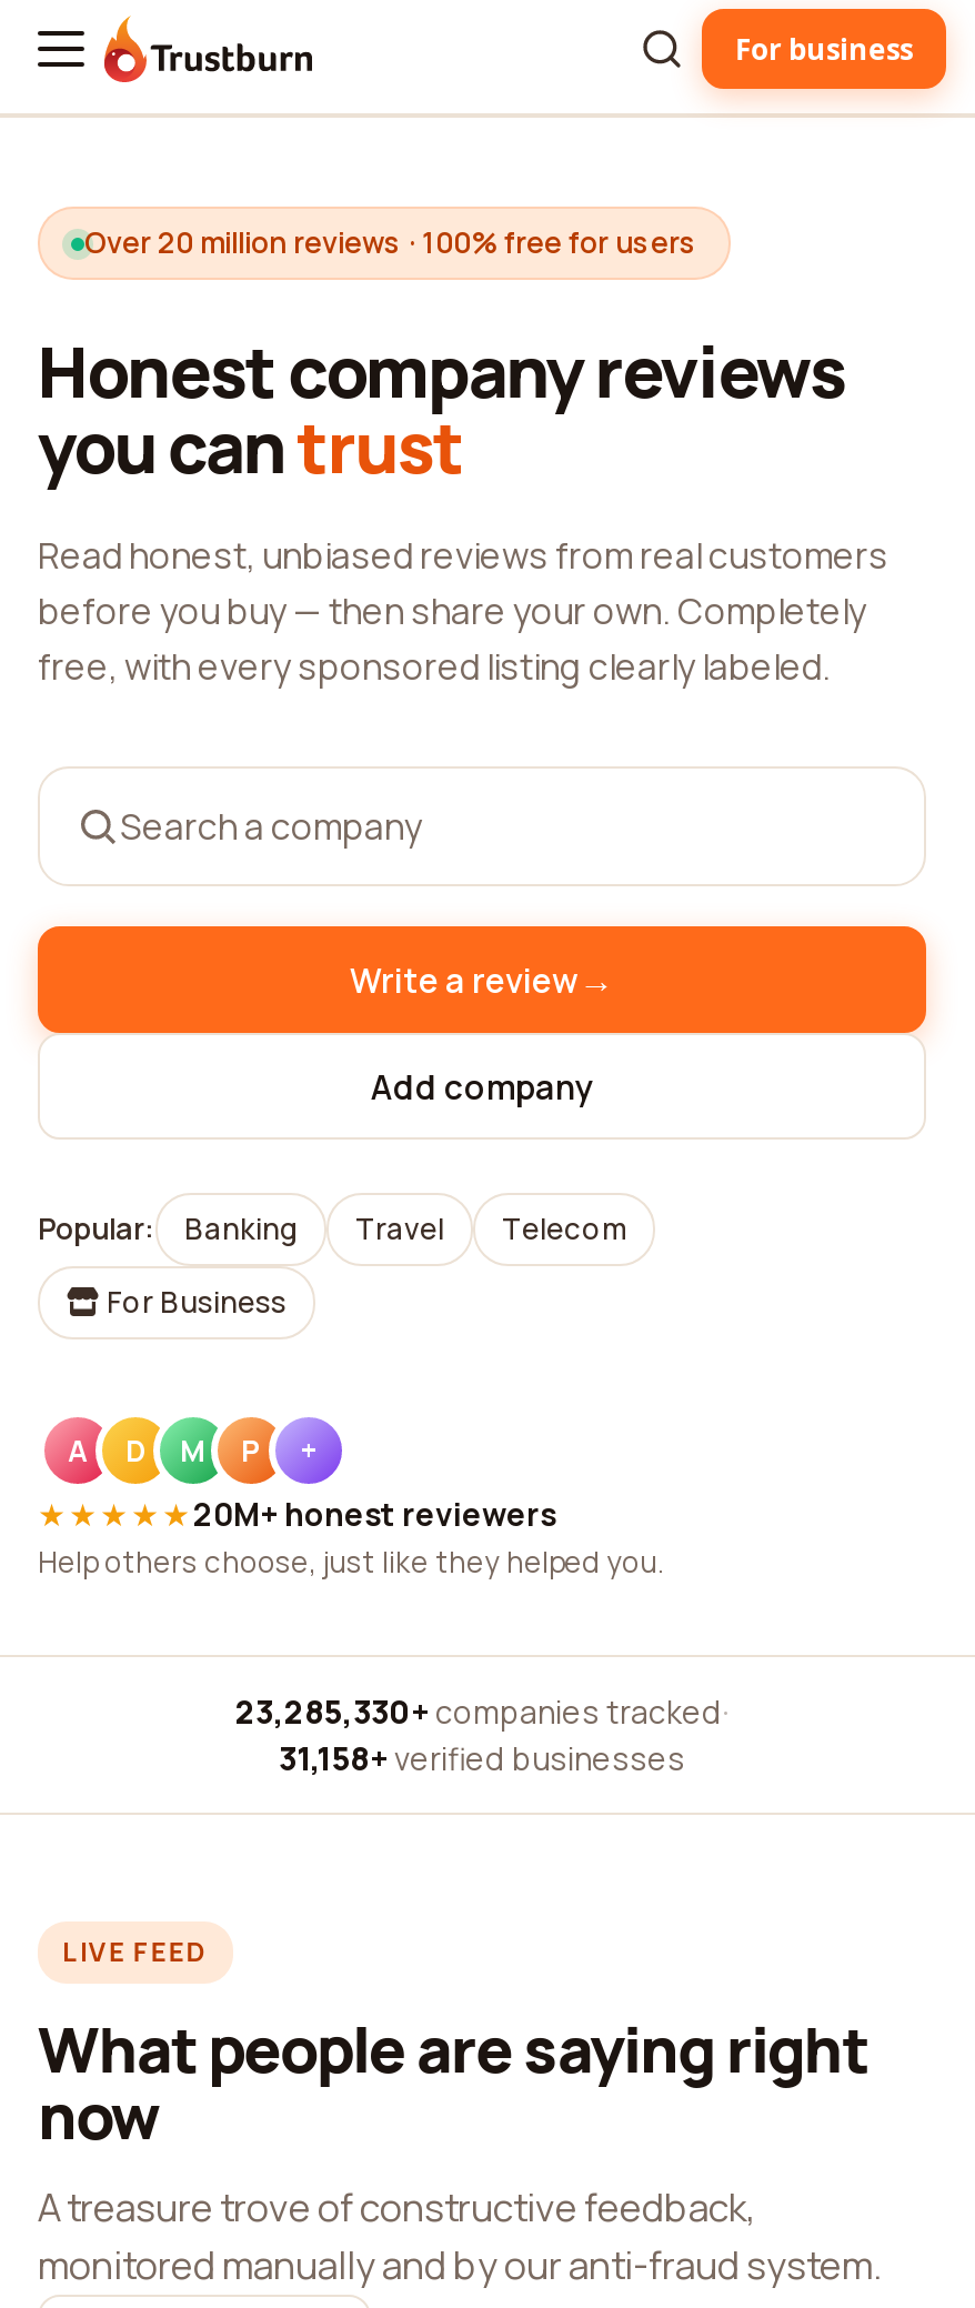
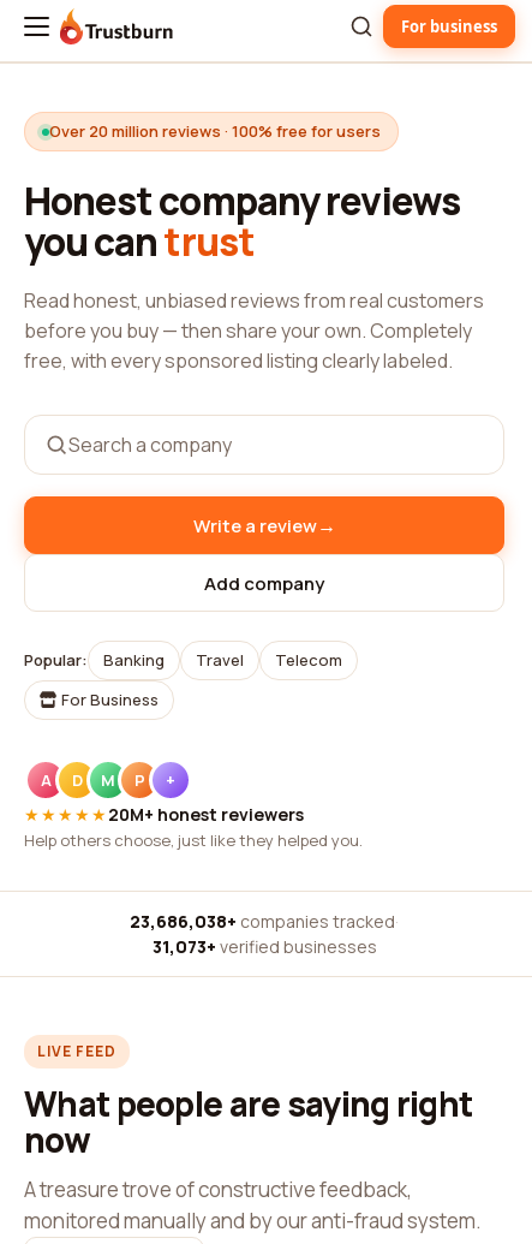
- 23,285,330+ companies tracked ·
+ 23,686,038+ companies tracked ·

- 31,158+ verified businesses
+ 31,073+ verified businesses
